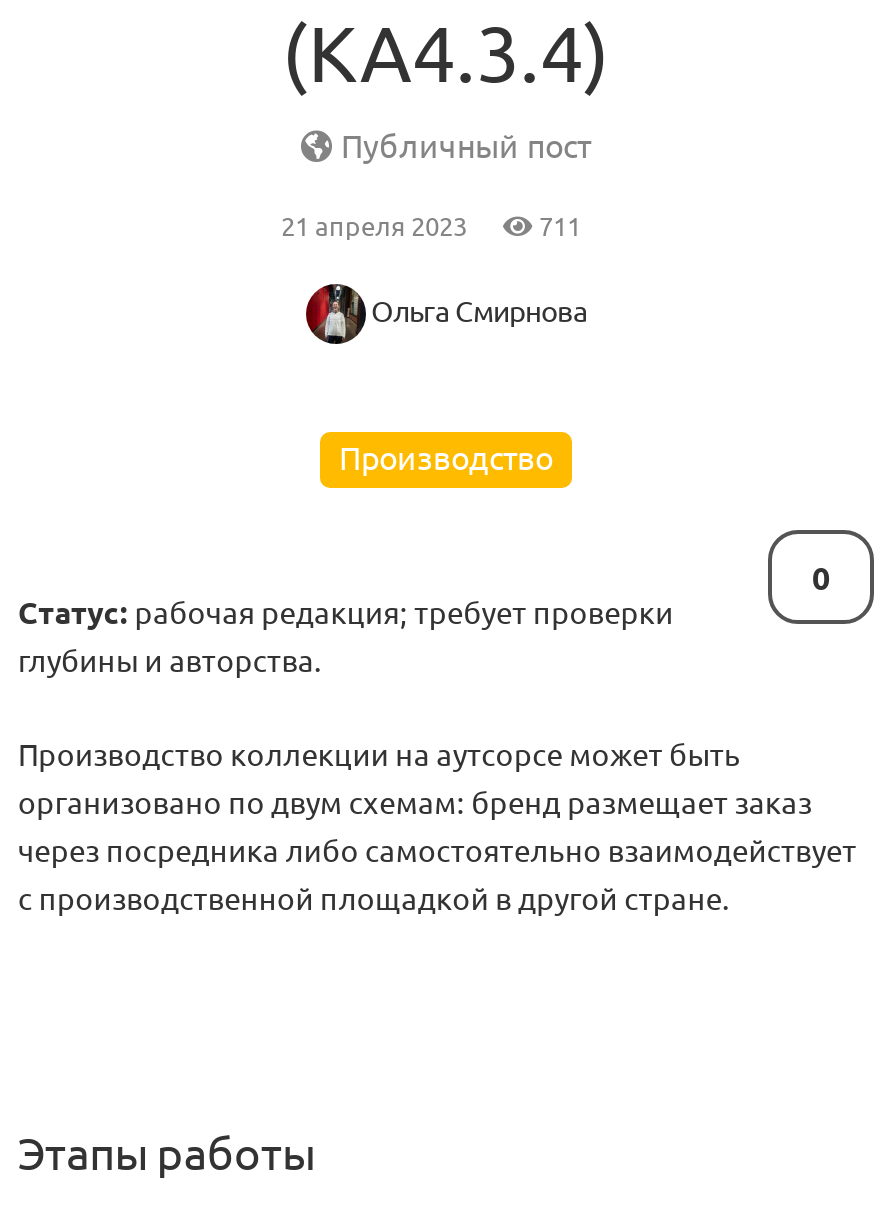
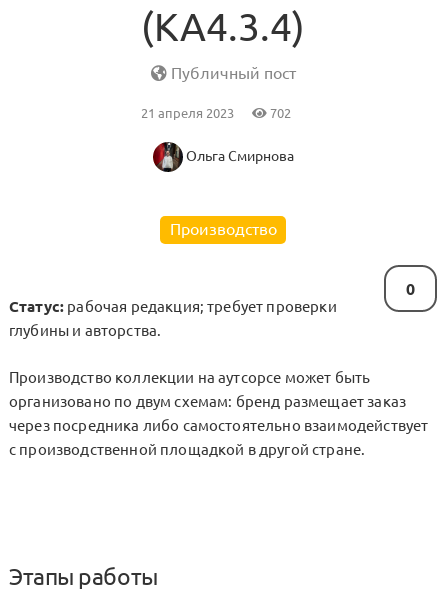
- 711
+ 702
